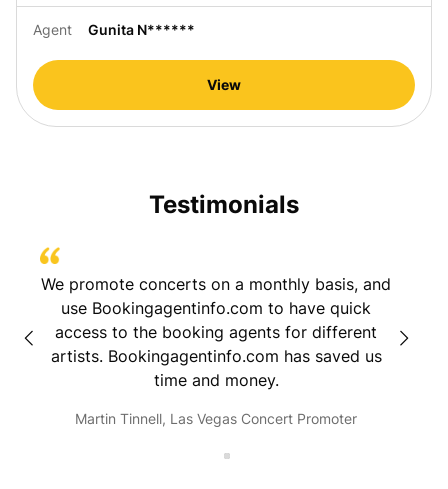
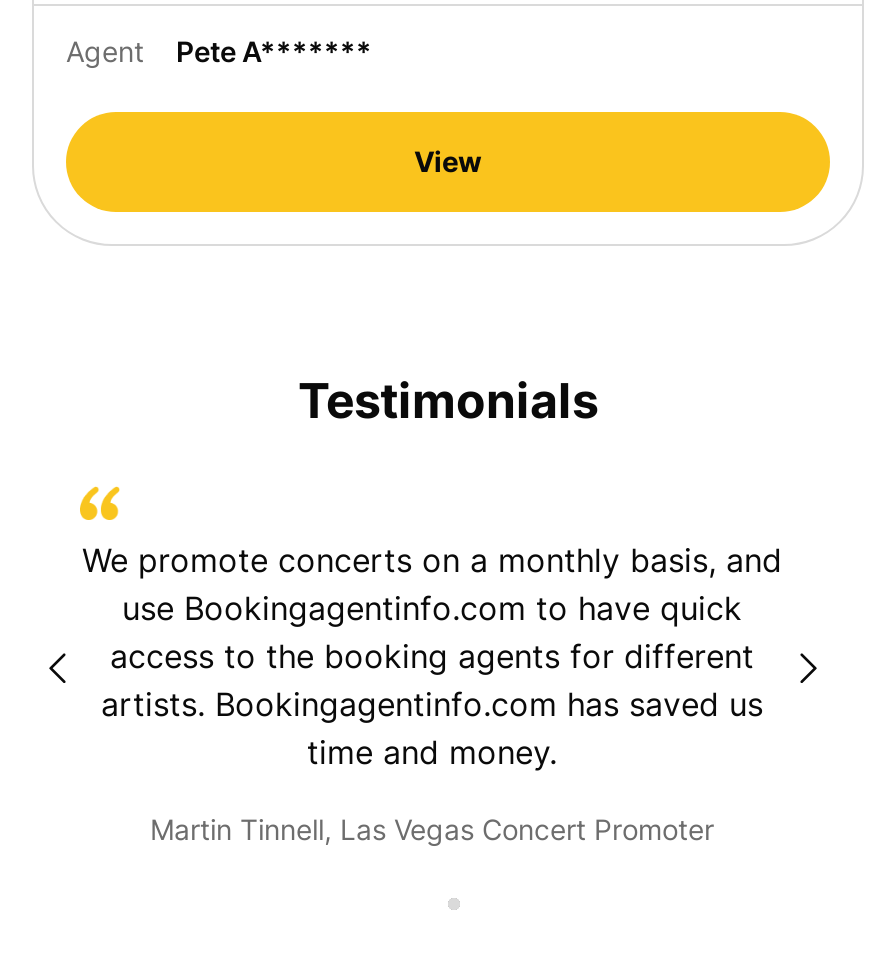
- Gunita N******
+ Pete A*******
